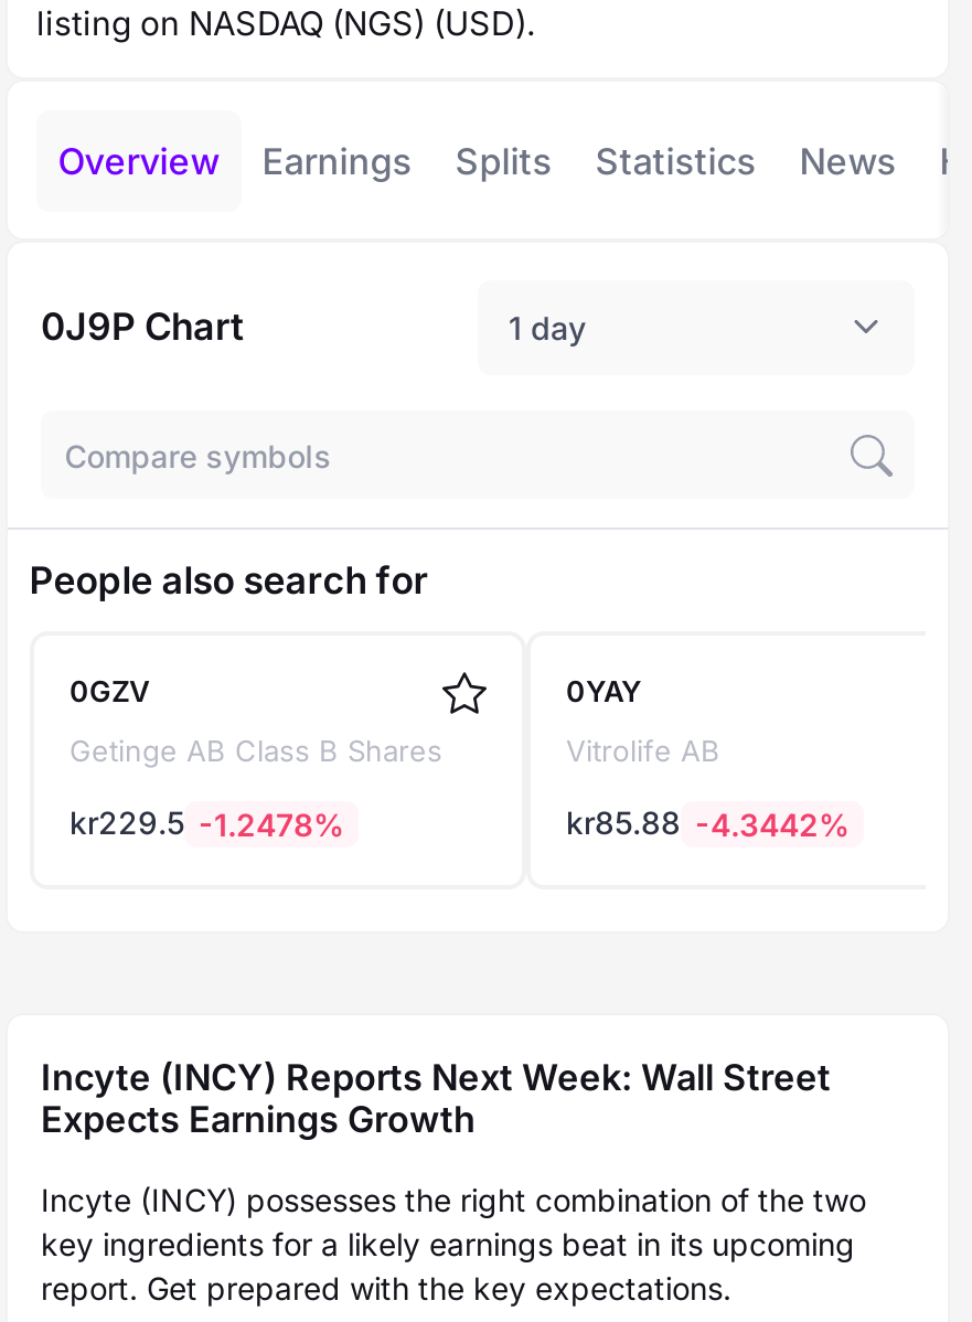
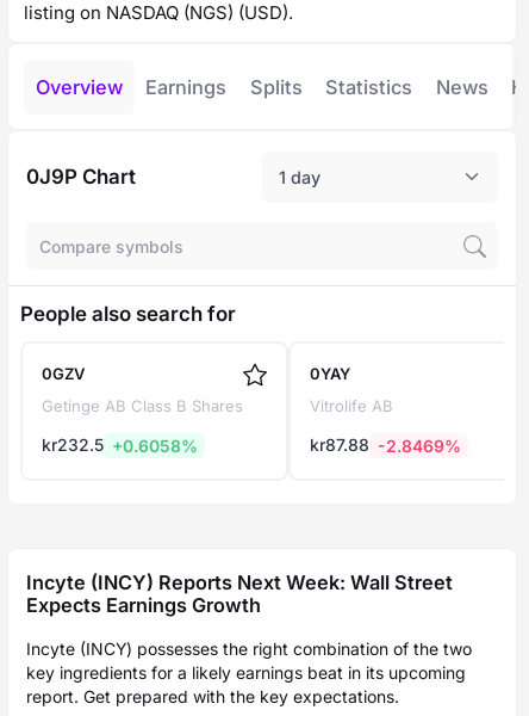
- kr229.5 -1.2478%
+ kr232.5 +0.6058%

- kr85.88 -4.3442%
+ kr87.88 -2.8469%
